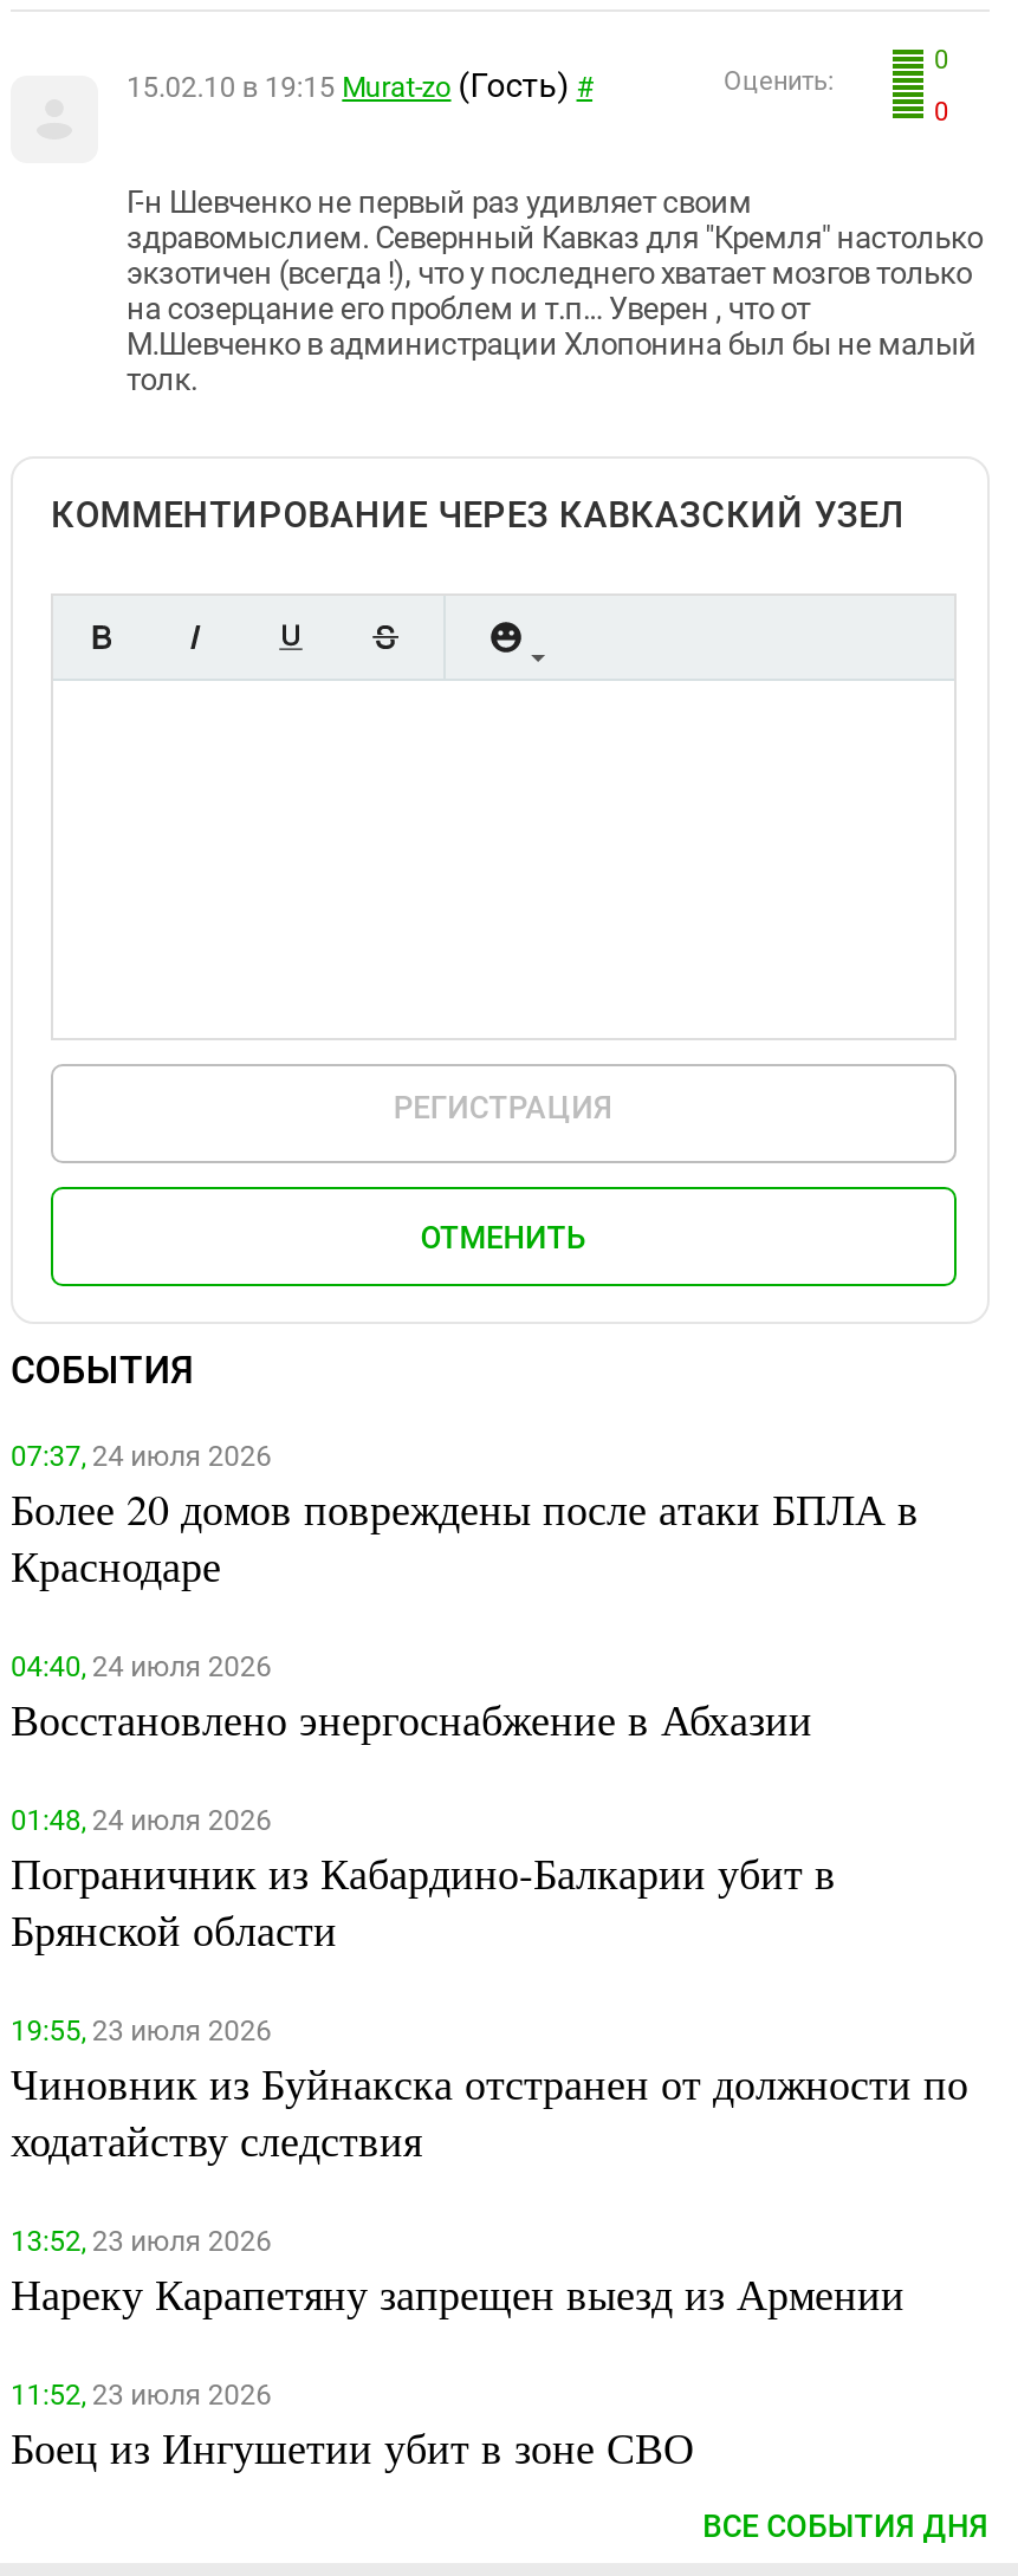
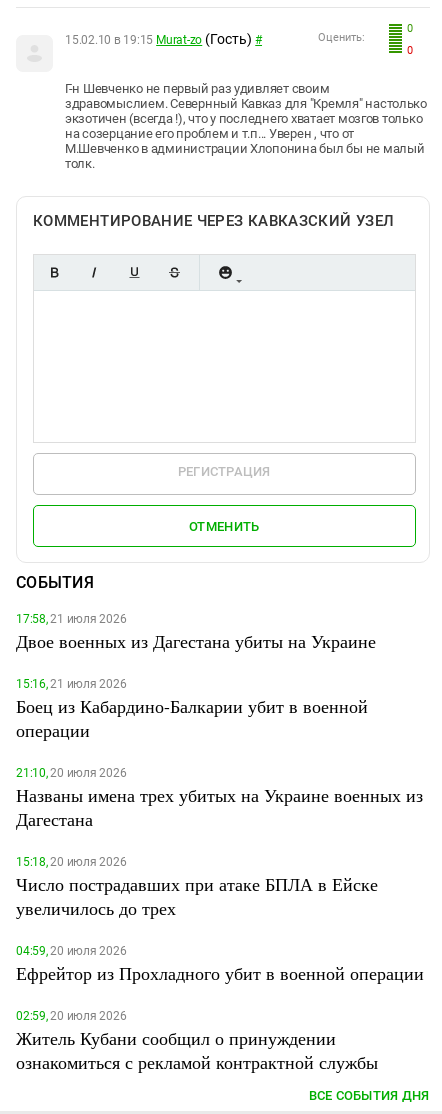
- 07:37, 24 июля 2026
- Более 20 домов повреждены после атаки БПЛА в
- Краснодаре
+ 17:58, 21 июля 2026
+ Двое военных из Дагестана убиты на Украине

- 04:40, 24 июля 2026
- Восстановлено энергоснабжение в Абхазии
+ 15:16, 21 июля 2026
+ Боец из Кабардино-Балкарии убит в военной
+ операции

- 01:48, 24 июля 2026
- Пограничник из Кабардино-Балкарии убит в
- Брянской области
+ 21:10, 20 июля 2026
+ Названы имена трех убитых на Украине военных из
+ Дагестана

- 19:55, 23 июля 2026
- Чиновник из Буйнакска отстранен от должности по
- ходатайству следствия
+ 15:18, 20 июля 2026
+ Число пострадавших при атаке БПЛА в Ейске
+ увеличилось до трех

- 13:52, 23 июля 2026
- Нареку Карапетяну запрещен выезд из Армении
+ 04:59, 20 июля 2026
+ Ефрейтор из Прохладного убит в военной операции

- 11:52, 23 июля 2026
- Боец из Ингушетии убит в зоне СВО
+ 02:59, 20 июля 2026
+ Житель Кубани сообщил о принуждении
+ ознакомиться с рекламой контрактной службы
